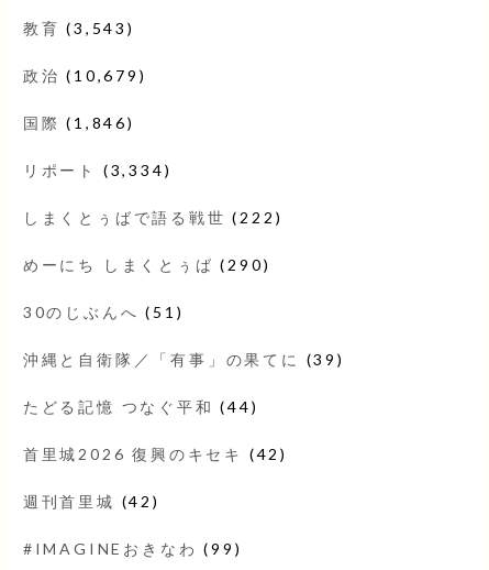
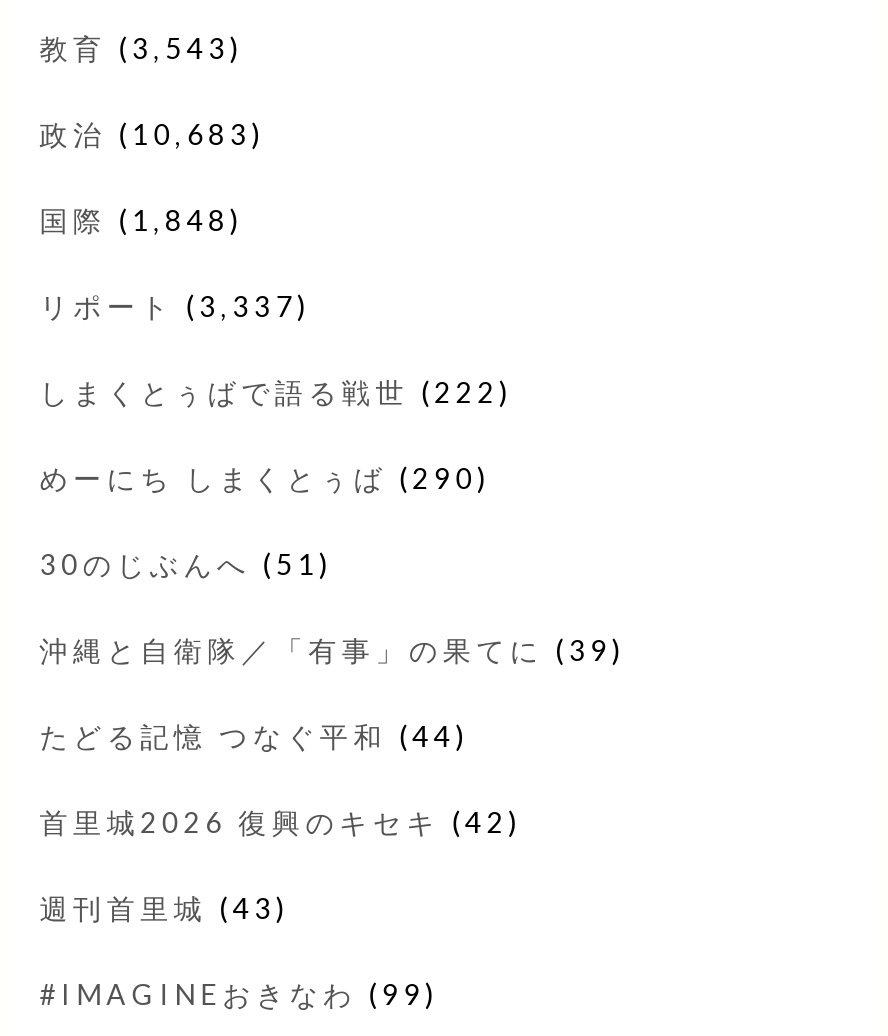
- 政治(10,679)
+ 政治(10,683)

- 国際(1,846)
+ 国際(1,848)

- リポート(3,334)
+ リポート(3,337)

- 週刊首里城(42)
+ 週刊首里城(43)
